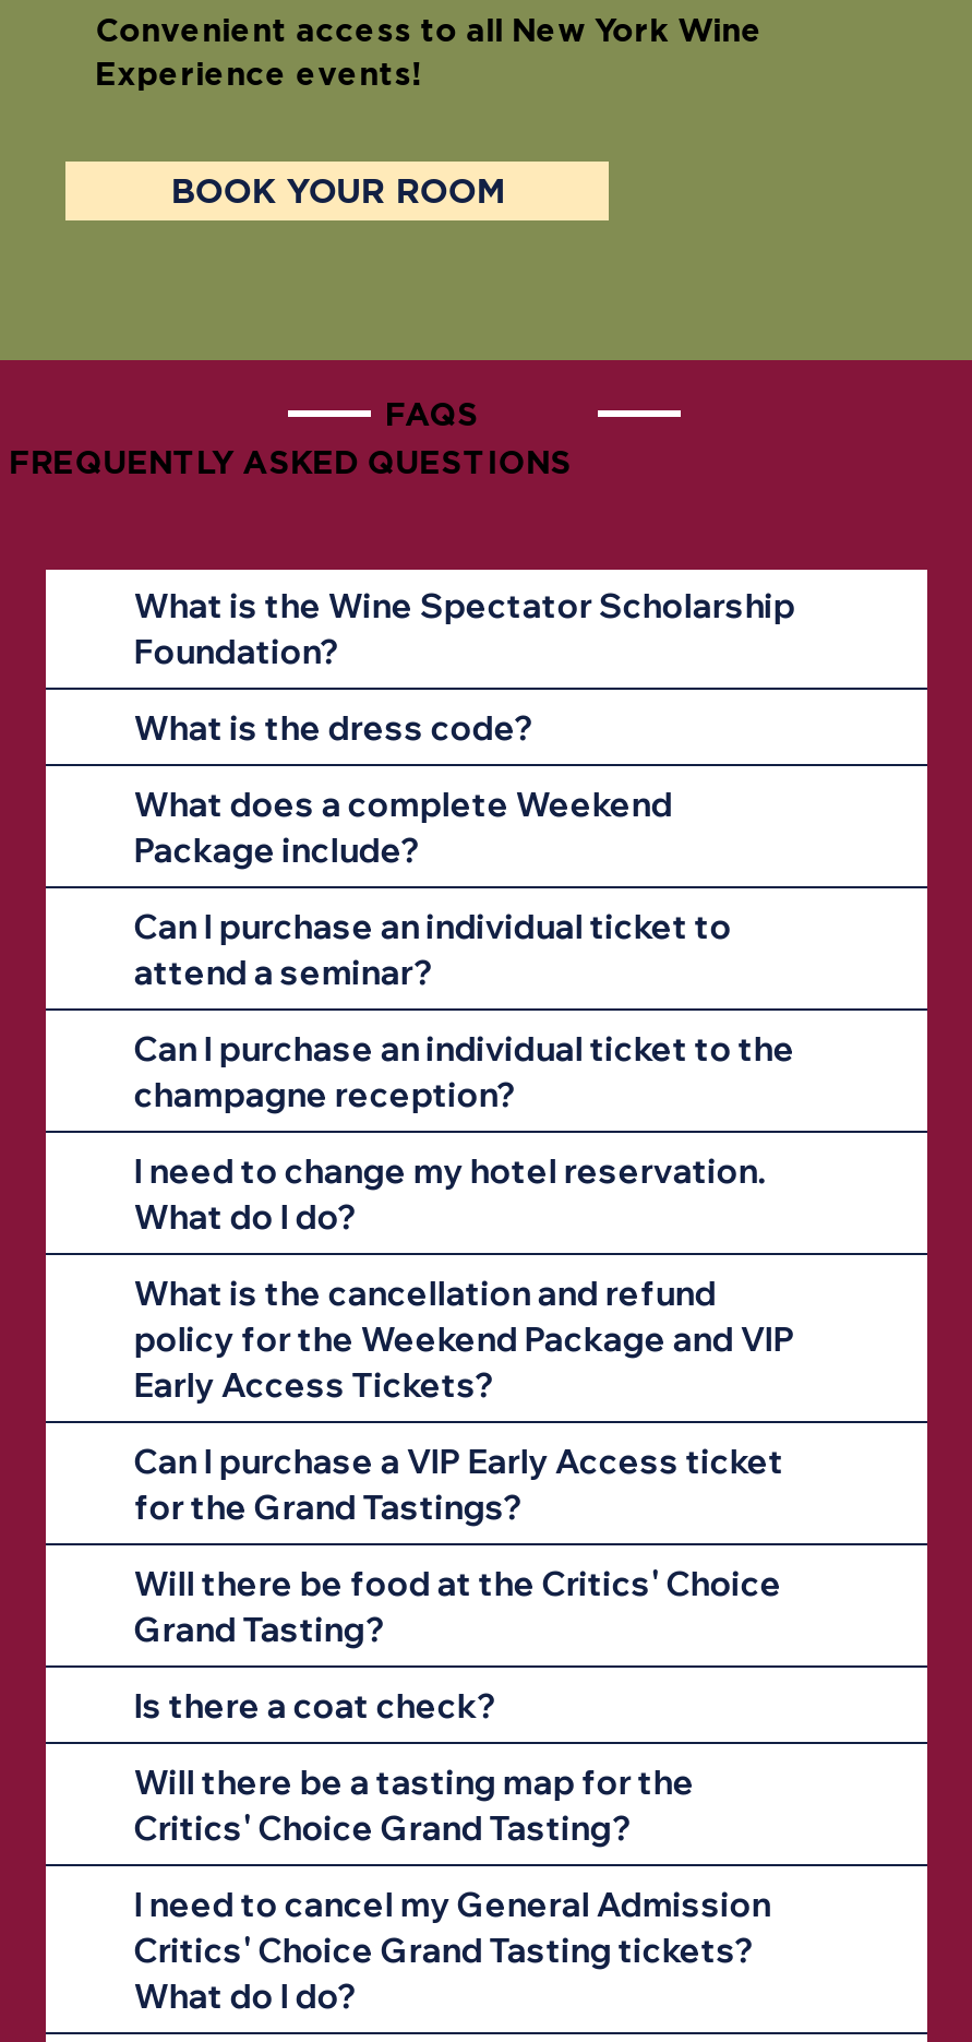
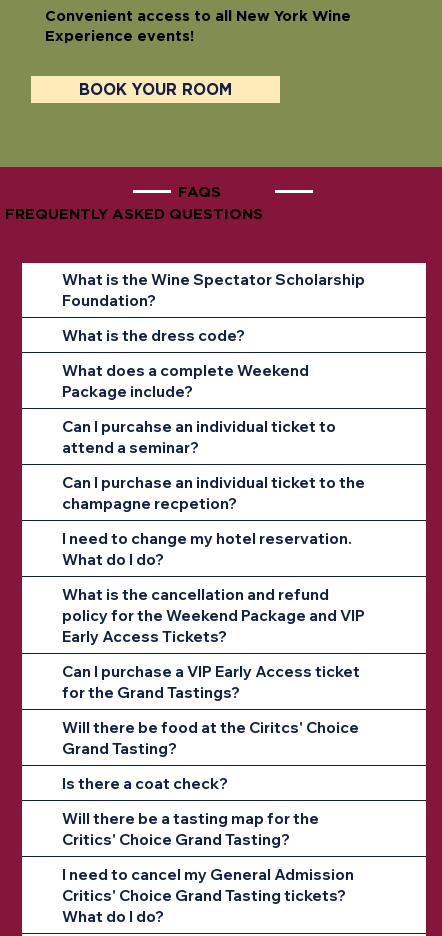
- Can I purchase an individual ticket to
+ Can I purcahse an individual ticket to

- champagne reception?
+ champagne recpetion?

- Will there be food at the Critics' Choice
+ Will there be food at the Ciritcs' Choice
